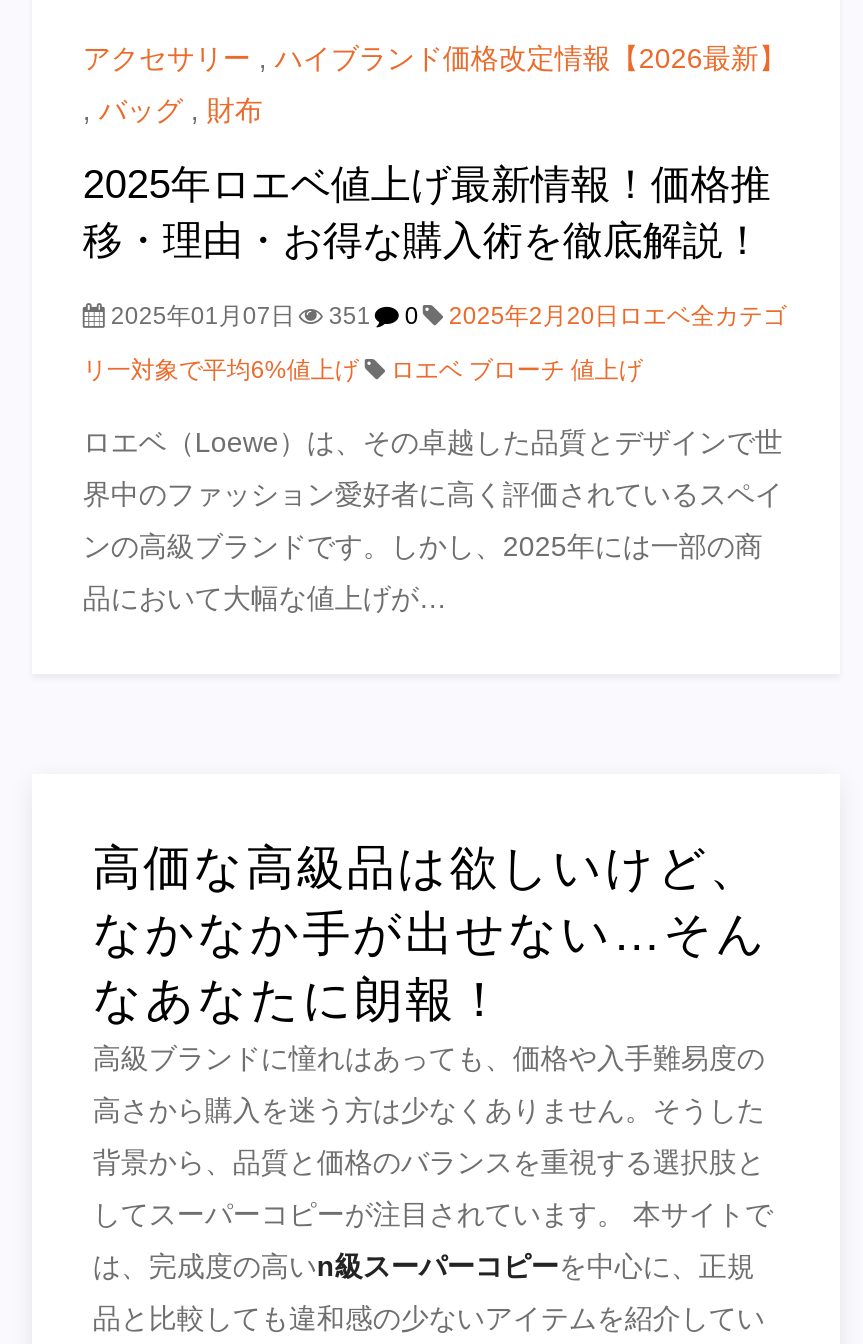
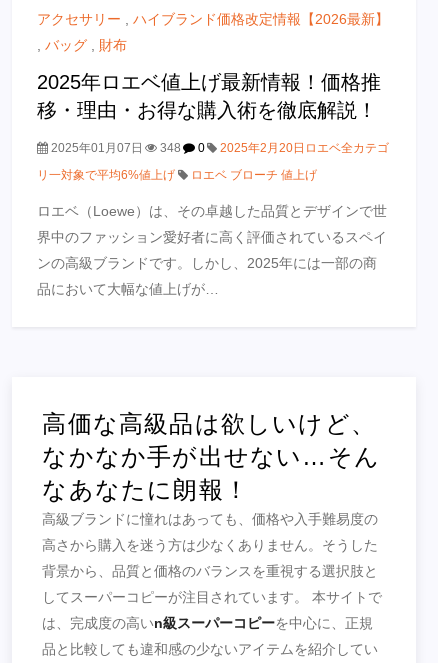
- 2025年01月07日 351 0 2025年2月20日ロエベ全カテゴ
+ 2025年01月07日 348 0 2025年2月20日ロエベ全カテゴ
